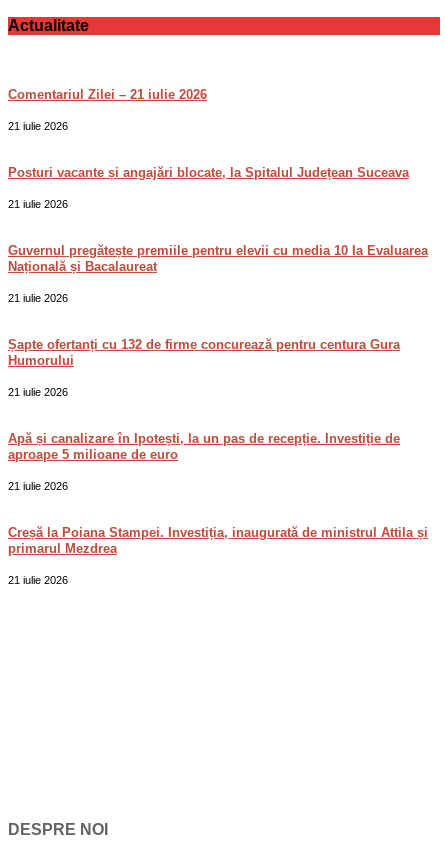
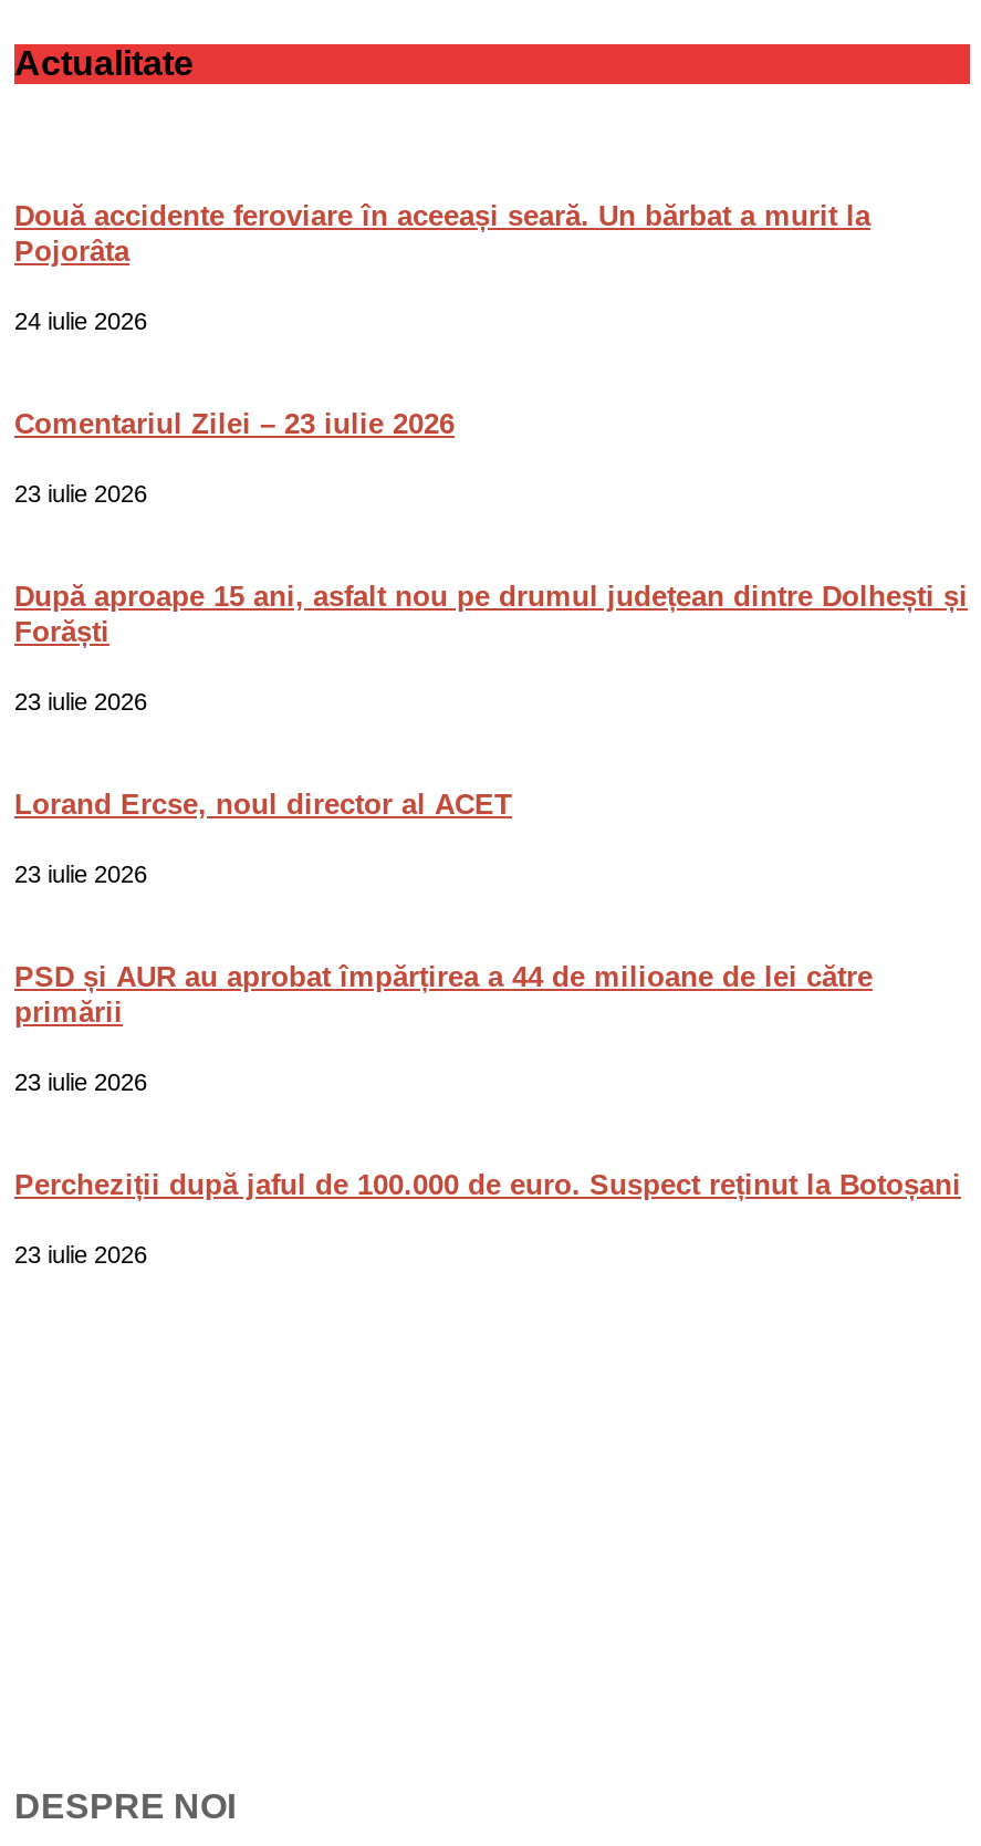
- Comentariul Zilei – 21 iulie 2026
+ Două accidente feroviare în aceeași seară. Un bărbat a murit la
+ Pojorâta

- 21 iulie 2026
+ 24 iulie 2026

- Posturi vacante și angajări blocate, la Spitalul Județean Suceava
+ Comentariul Zilei – 23 iulie 2026

- 21 iulie 2026
+ 23 iulie 2026

- Guvernul pregătește premiile pentru elevii cu media 10 la Evaluarea
- Națională și Bacalaureat
+ După aproape 15 ani, asfalt nou pe drumul județean dintre Dolhești și
+ Forăști

- 21 iulie 2026
+ 23 iulie 2026

- Șapte ofertanți cu 132 de firme concurează pentru centura Gura
- Humorului
+ Lorand Ercse, noul director al ACET

- 21 iulie 2026
+ 23 iulie 2026

- Apă și canalizare în Ipotești, la un pas de recepție. Investiție de
- aproape 5 milioane de euro
+ PSD și AUR au aprobat împărțirea a 44 de milioane de lei către
+ primării

- 21 iulie 2026
+ 23 iulie 2026

- Creșă la Poiana Stampei. Investiția, inaugurată de ministrul Attila și
- primarul Mezdrea
+ Percheziții după jaful de 100.000 de euro. Suspect reținut la Botoșani

- 21 iulie 2026
+ 23 iulie 2026
